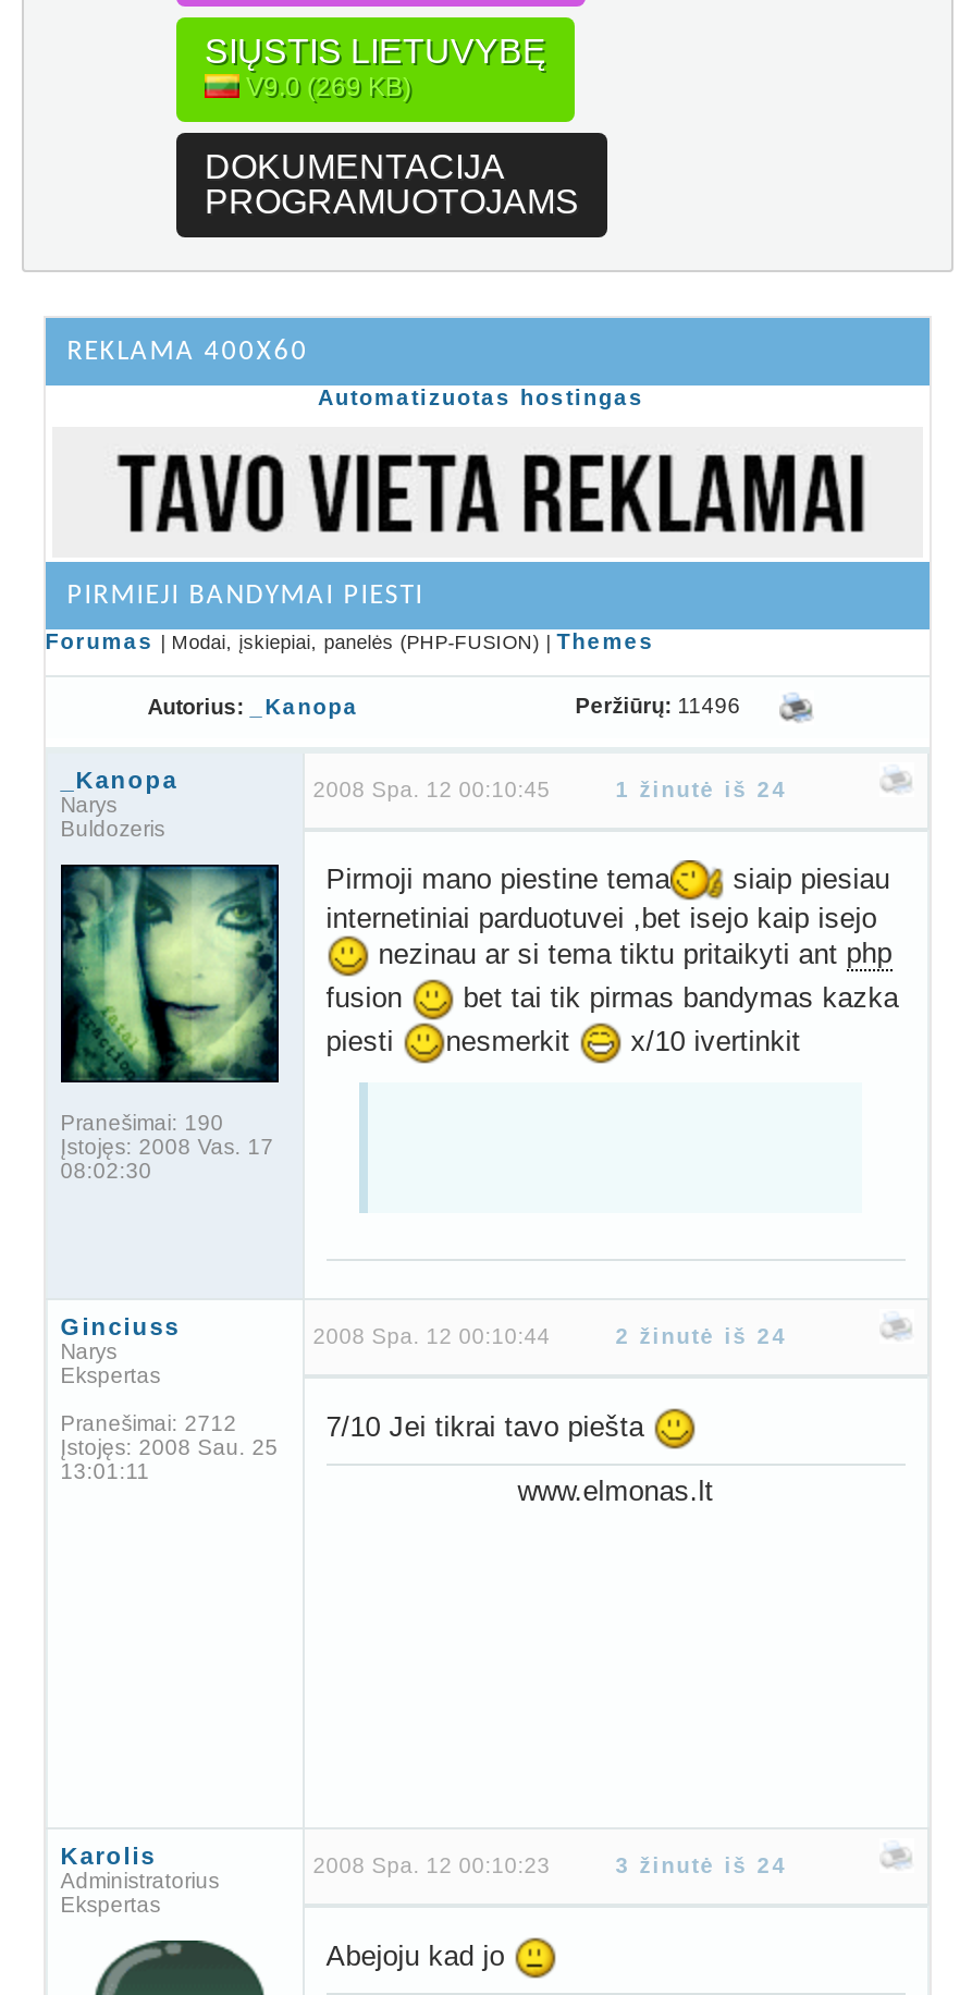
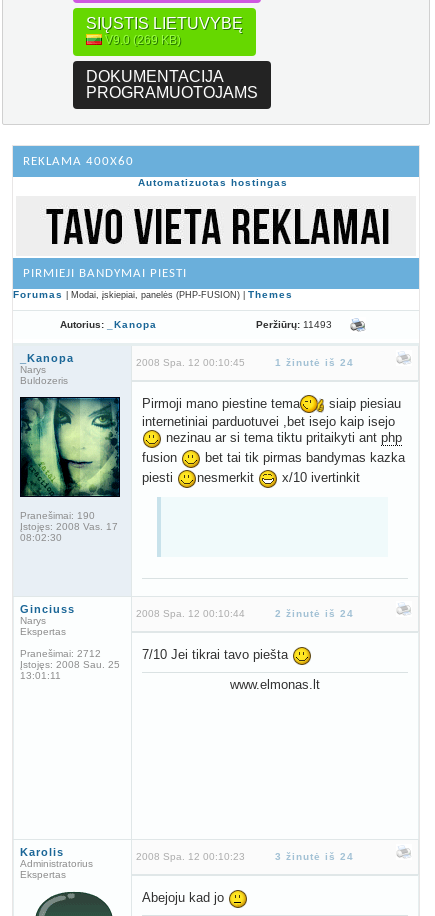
- Peržiūrų: 11496
+ Peržiūrų: 11493
